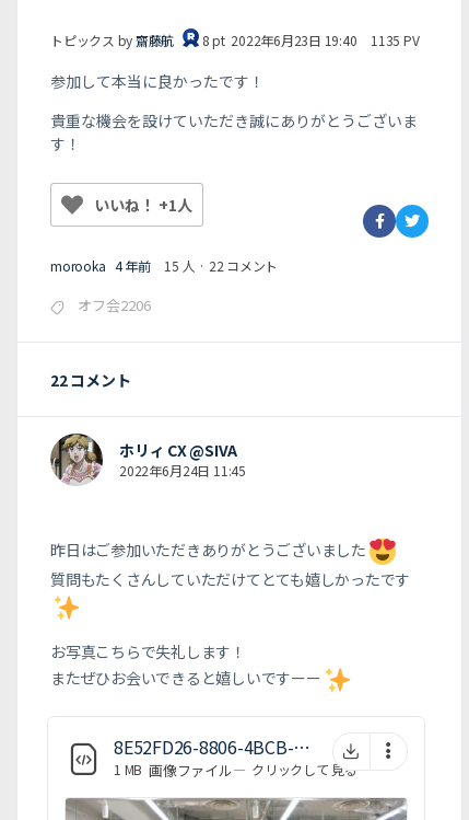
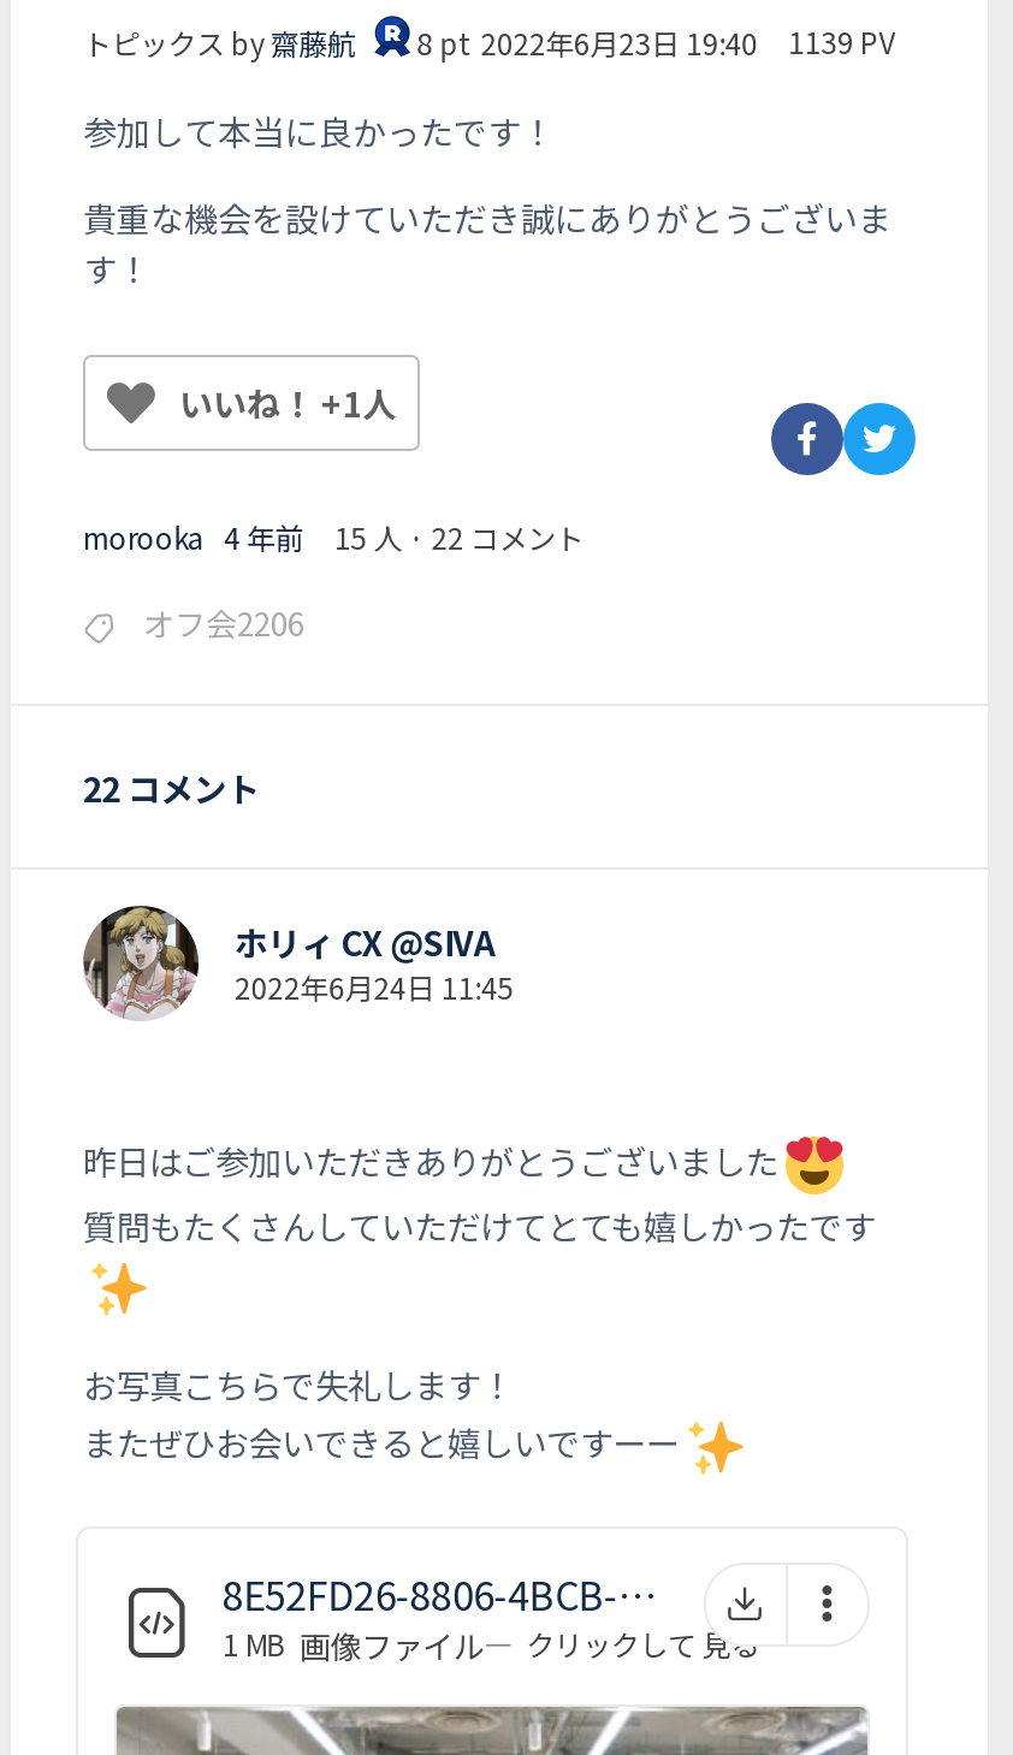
- トピックス by齋藤航 8 pt 2022年6月23日 19:40 1135 PV
+ トピックス by齋藤航 8 pt 2022年6月23日 19:40 1139 PV
